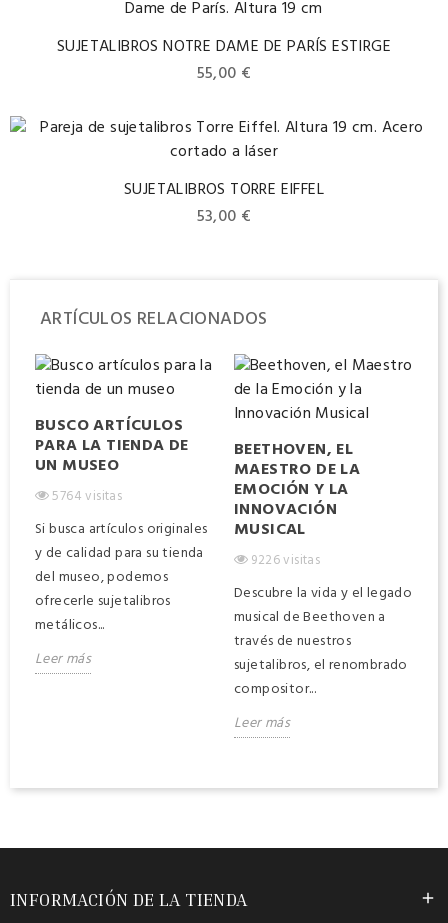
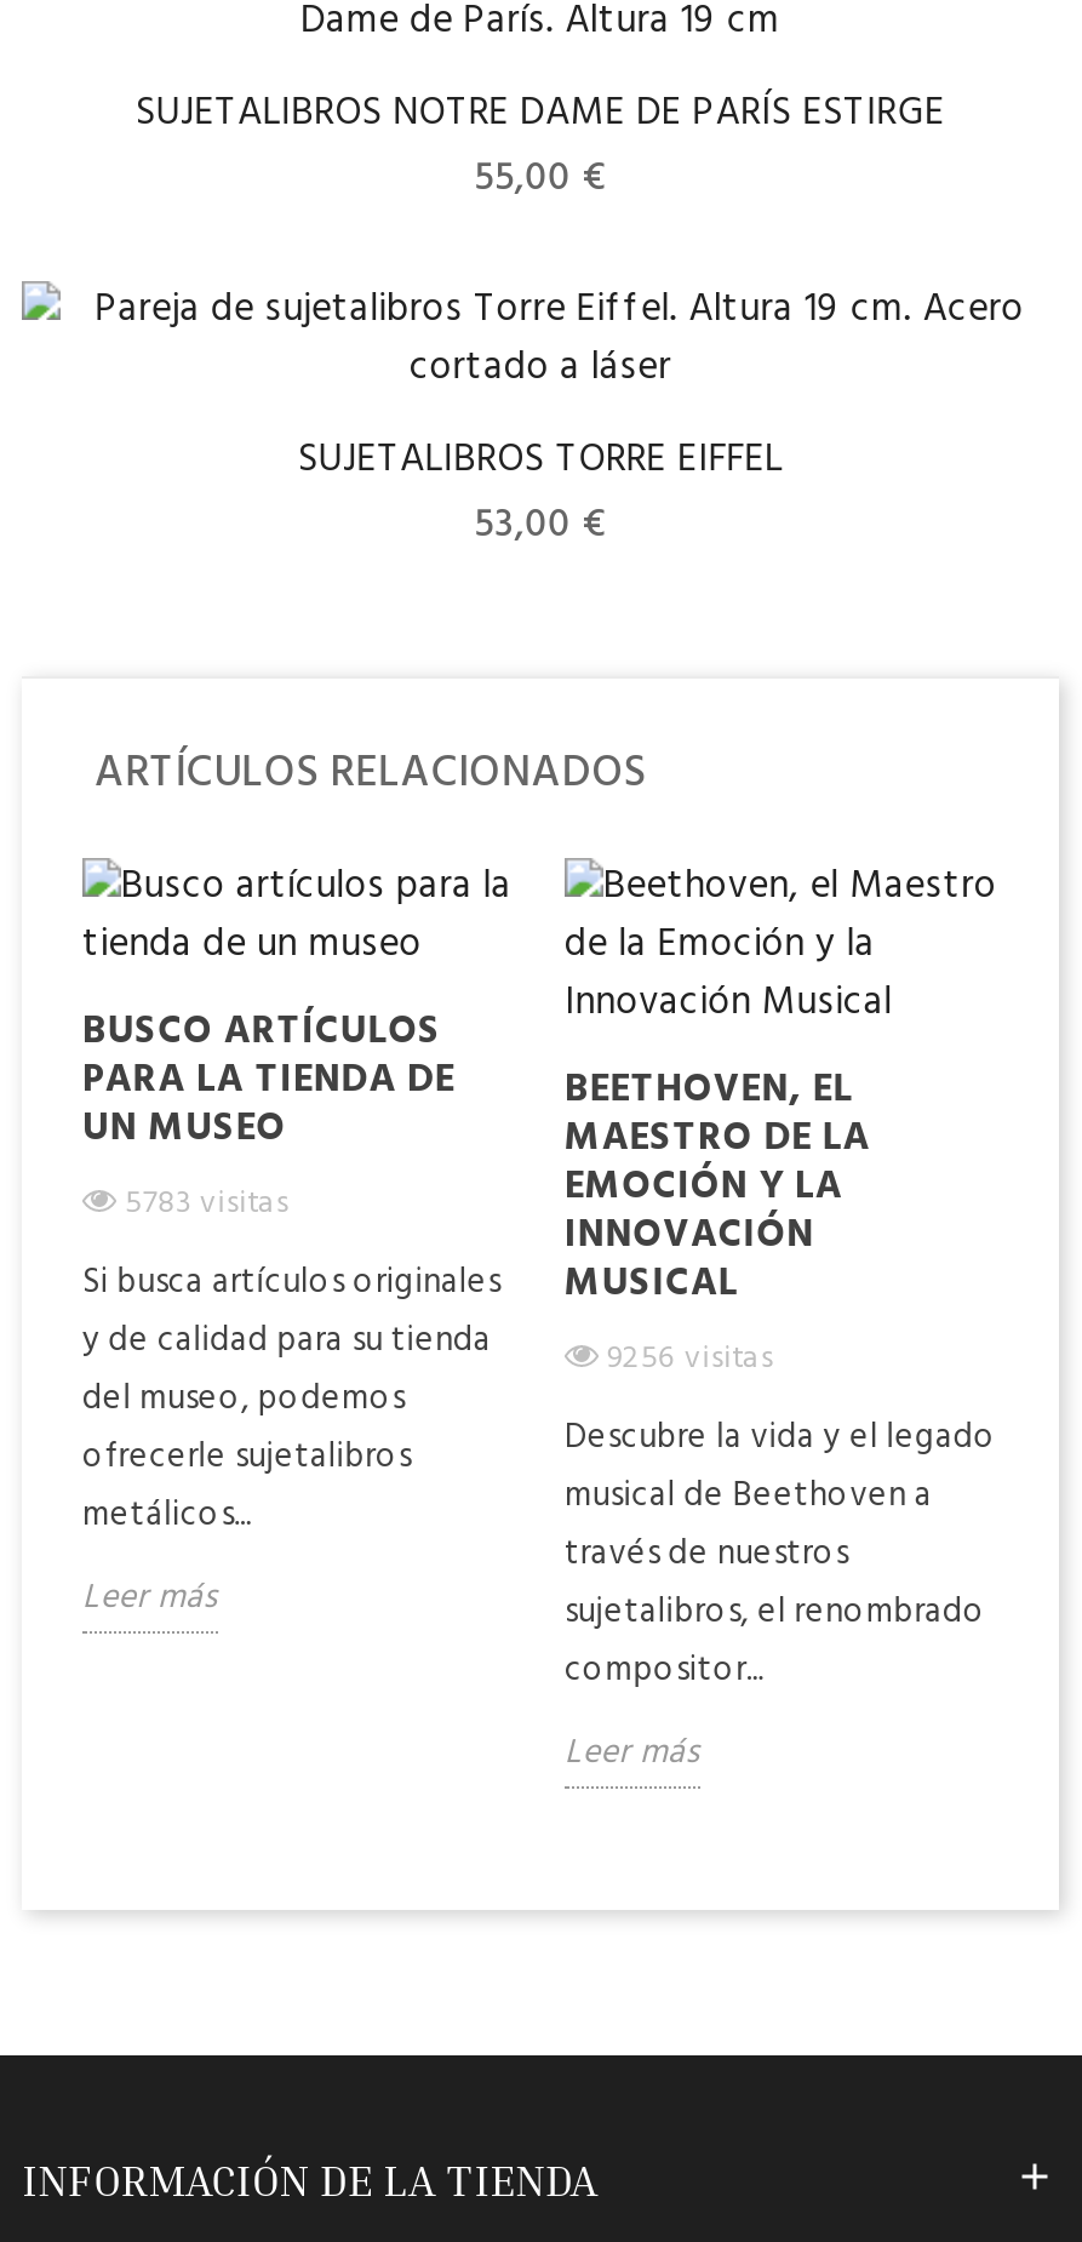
- 5764 visitas
+ 5783 visitas

- 9226 visitas
+ 9256 visitas
